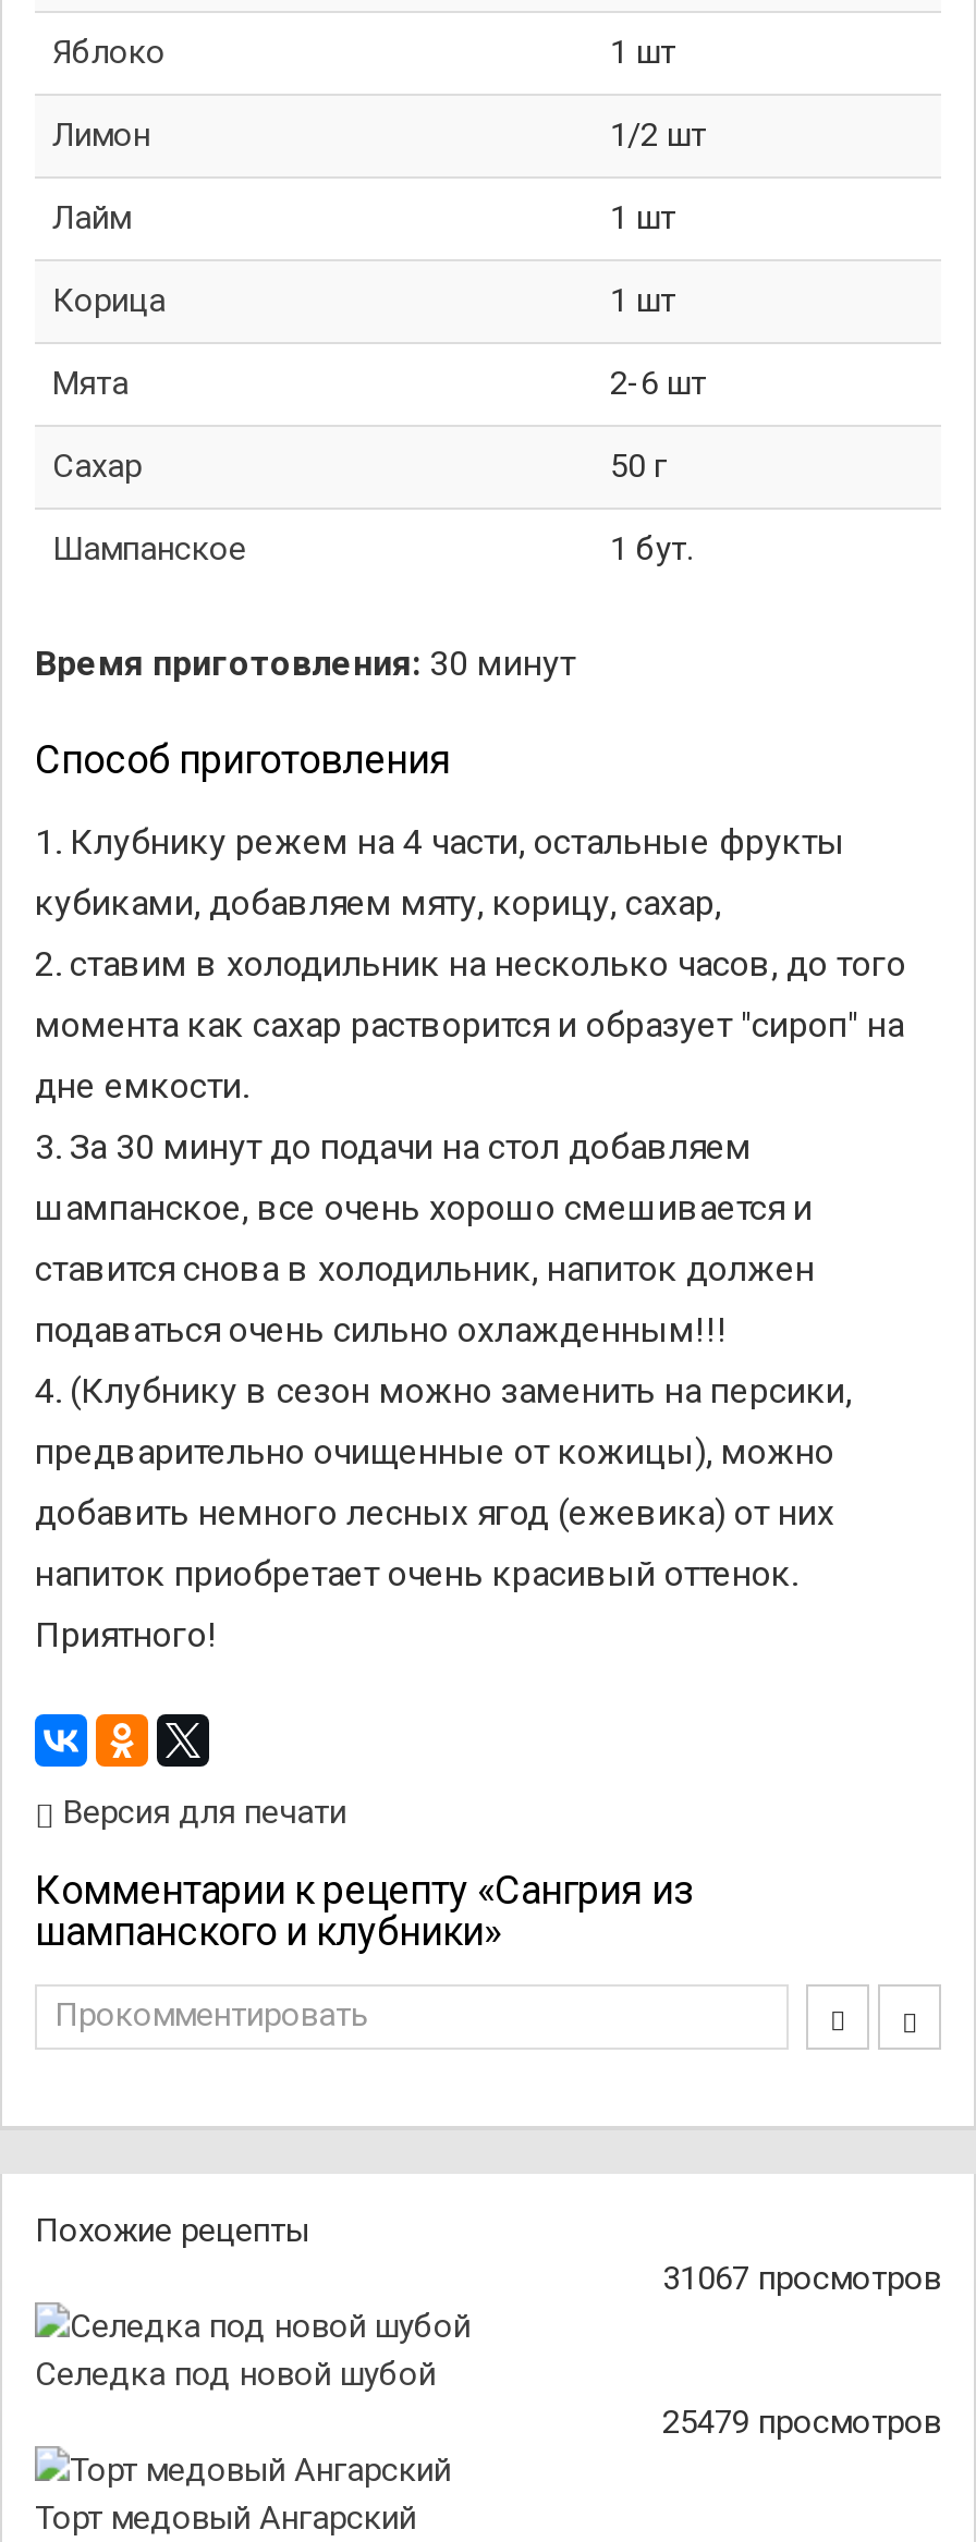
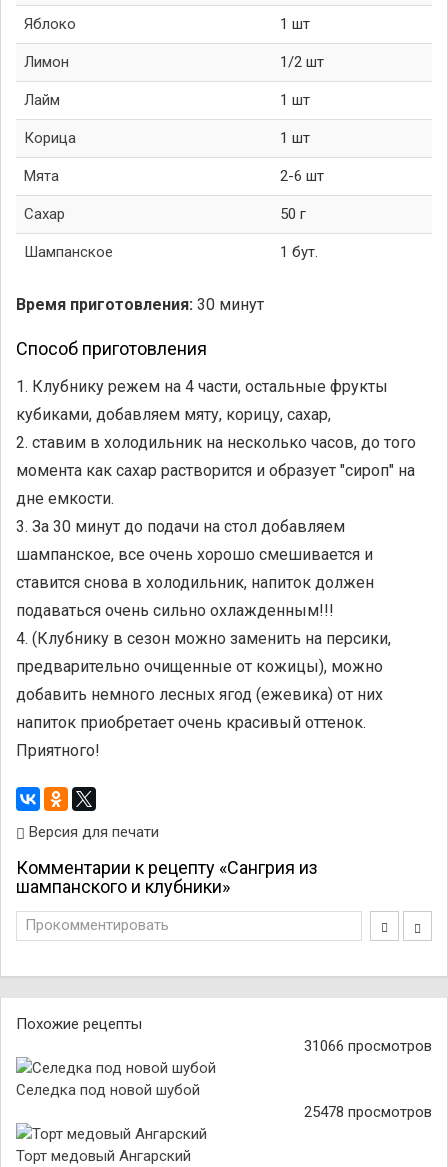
- 31067 просмотров
+ 31066 просмотров

- 25479 просмотров
+ 25478 просмотров
